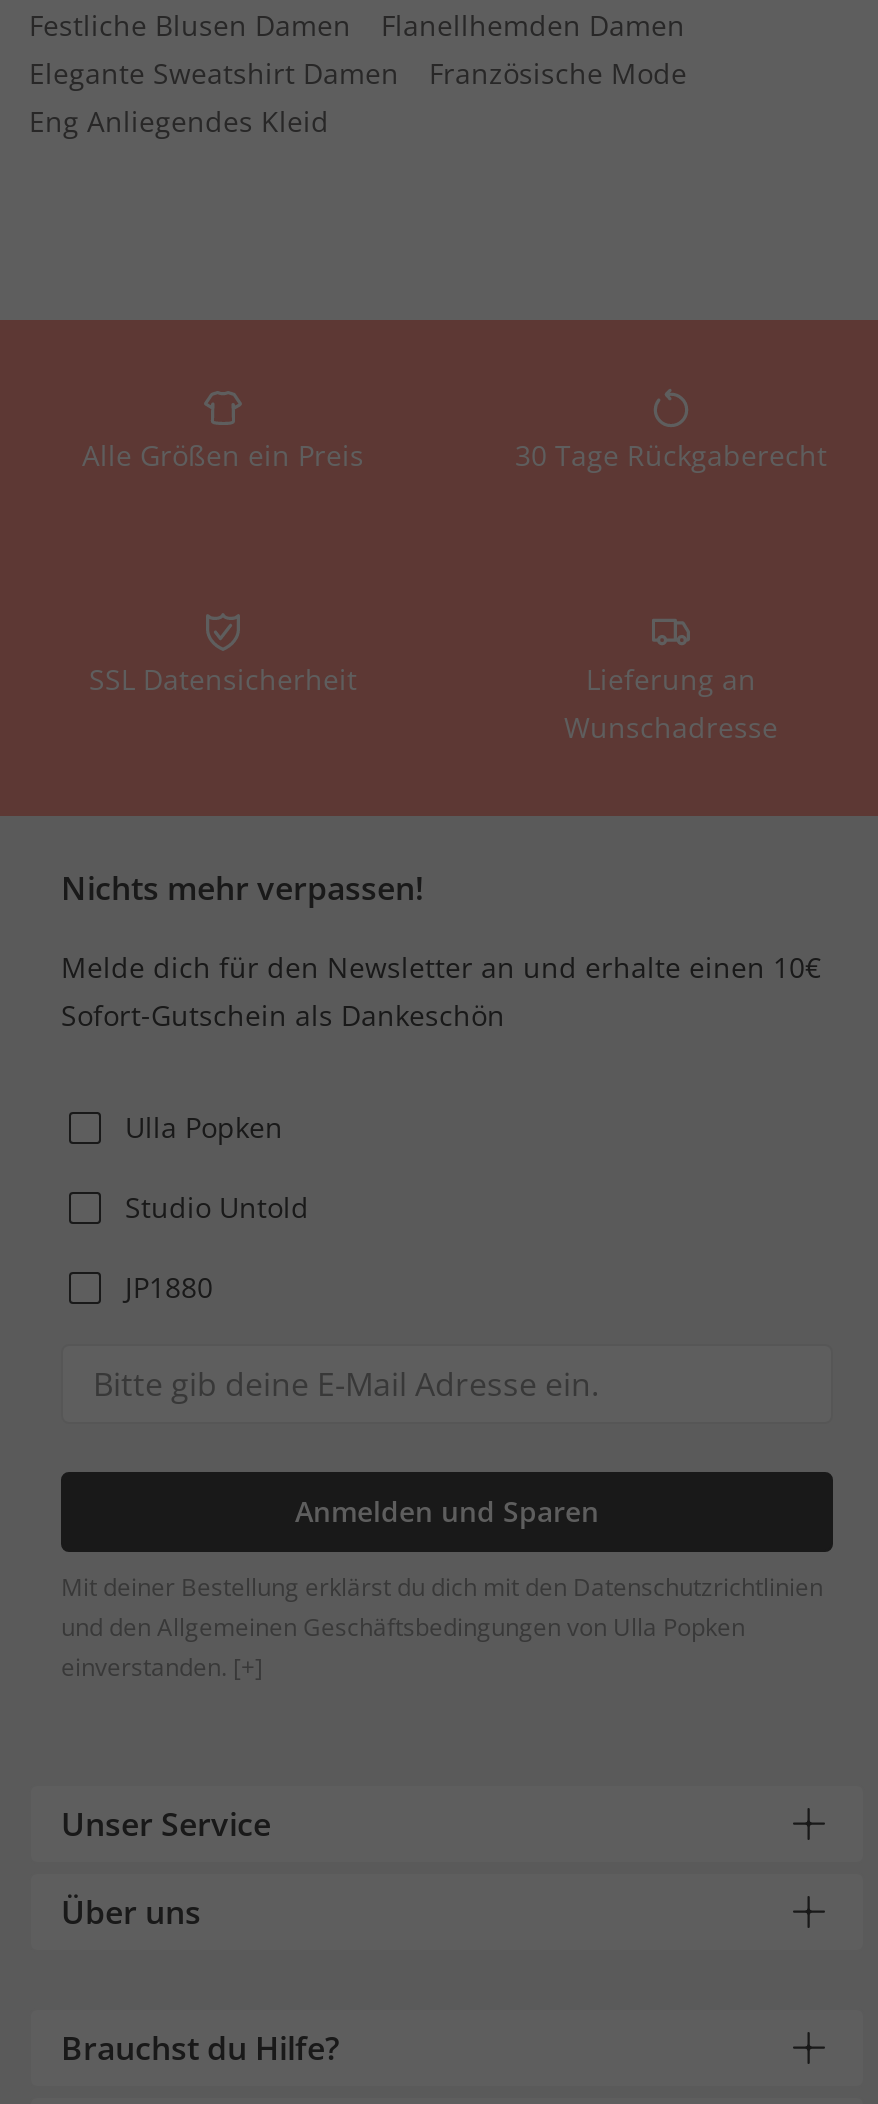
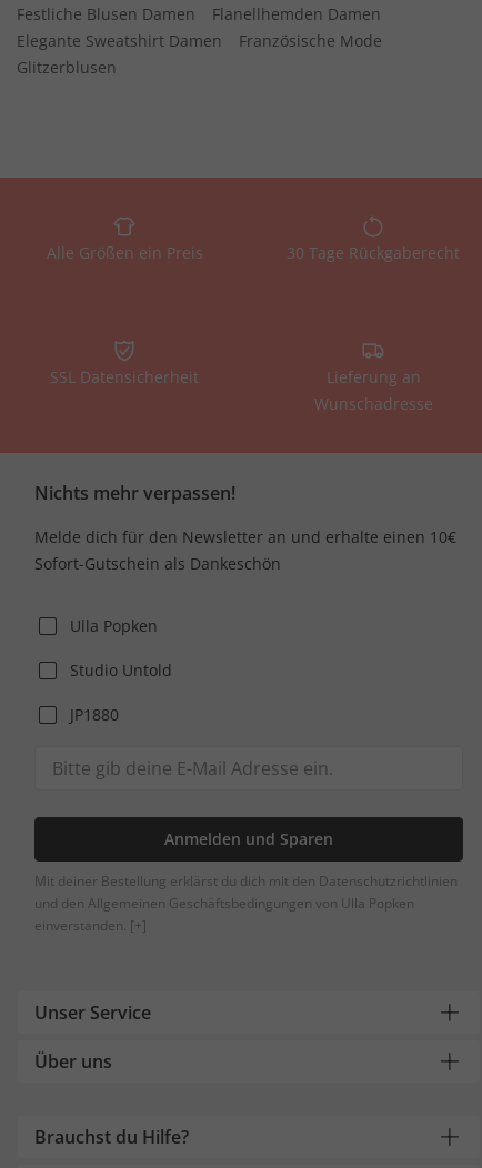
- Eng Anliegendes Kleid
+ Glitzerblusen
